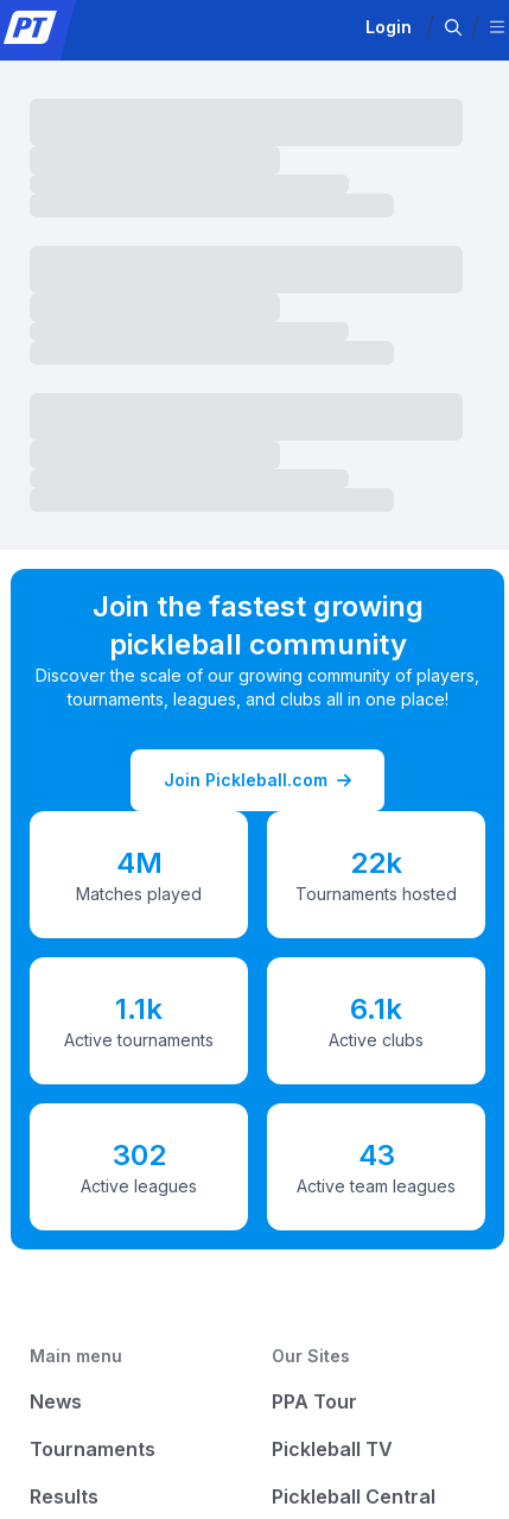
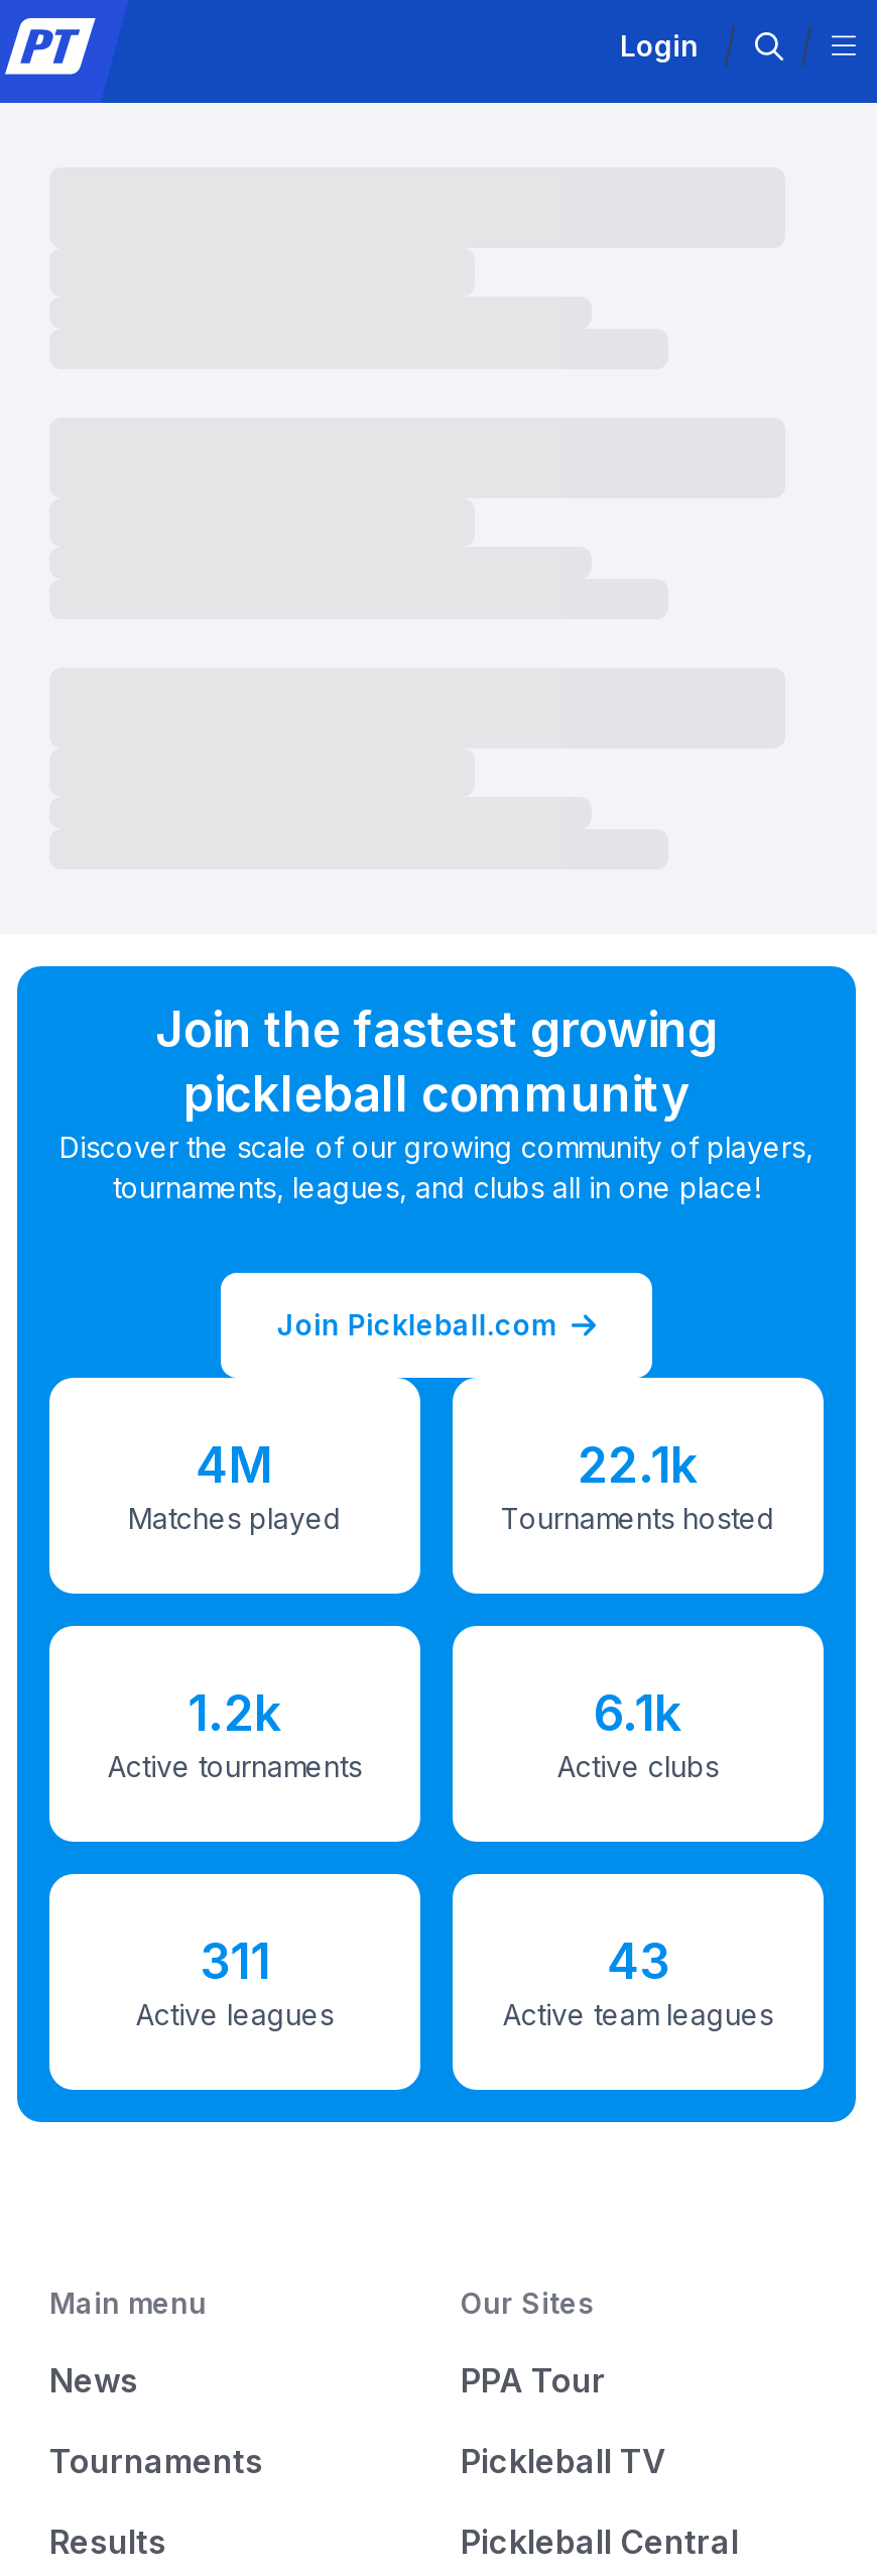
- 22k
+ 22.1k

- 1.1k
+ 1.2k

- 302
+ 311
